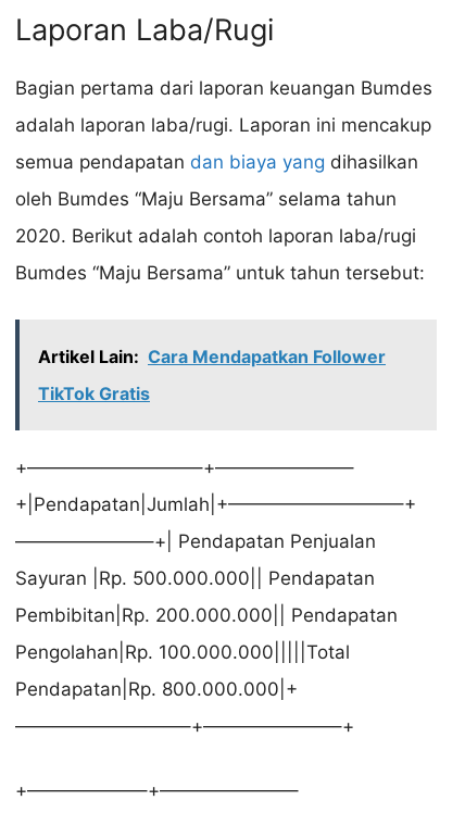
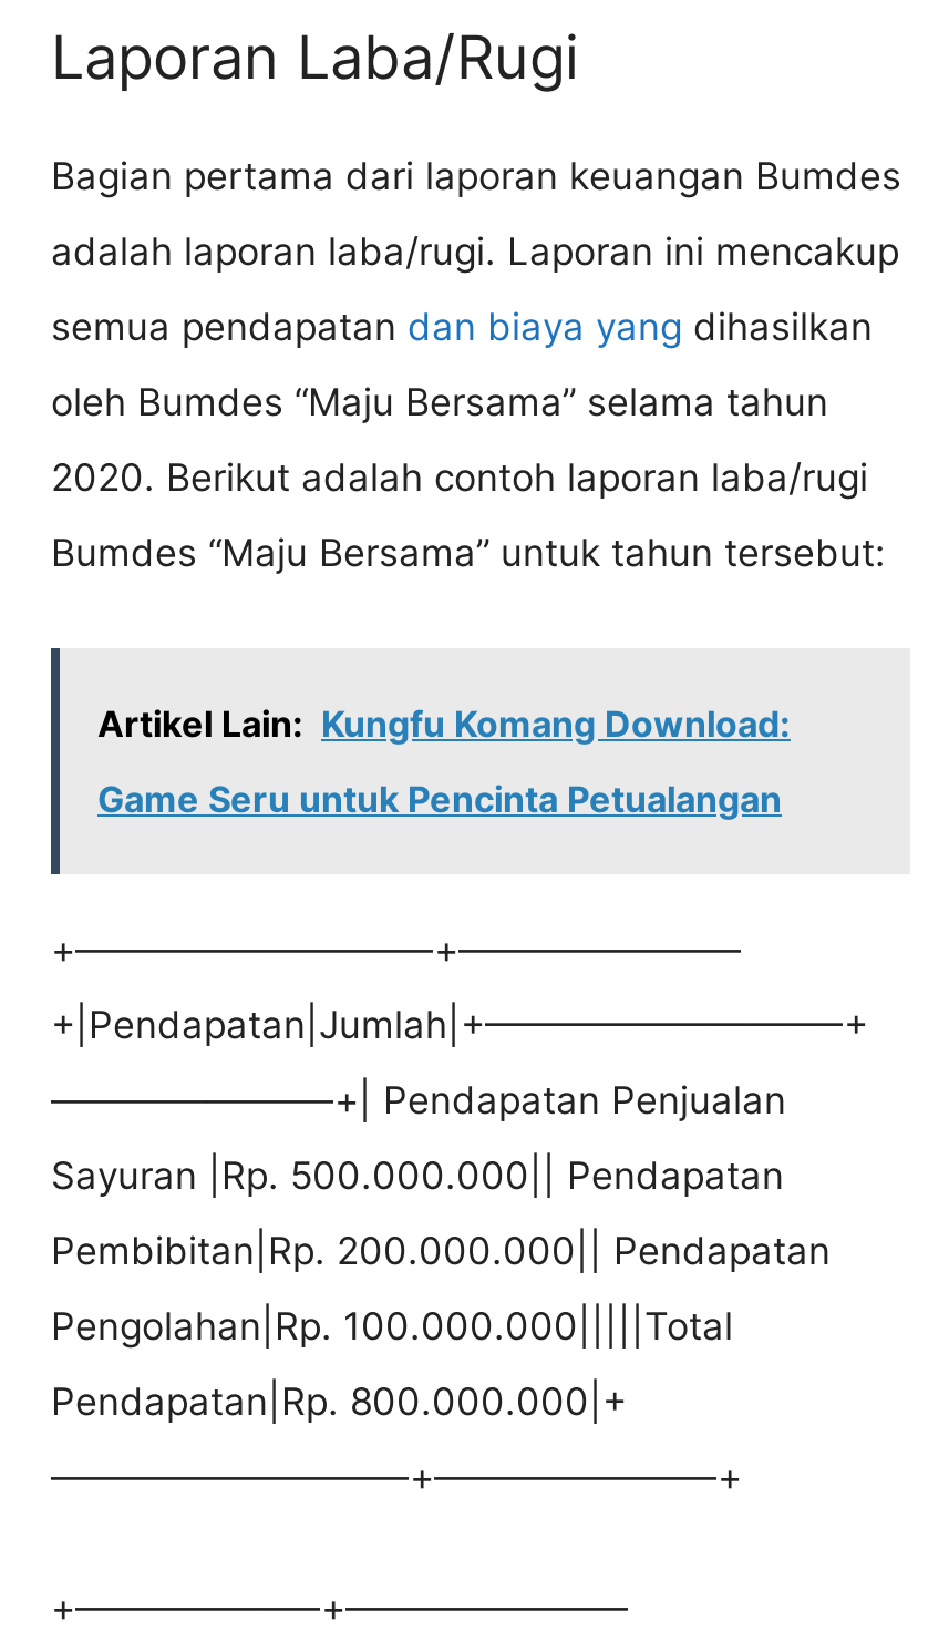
- Artikel Lain: Cara Mendapatkan Follower
+ Artikel Lain: Kungfu Komang Download:

- TikTok Gratis
+ Game Seru untuk Pencinta Petualangan
